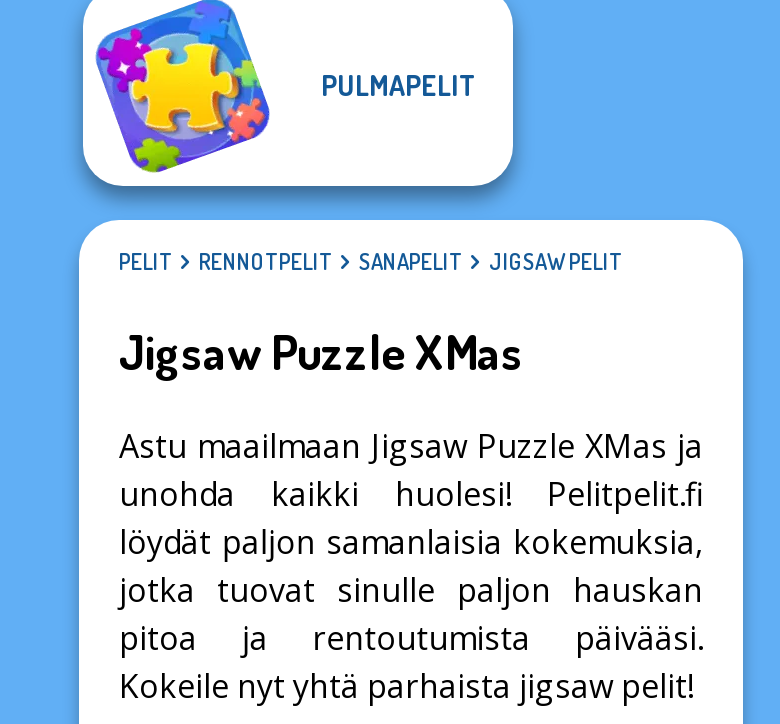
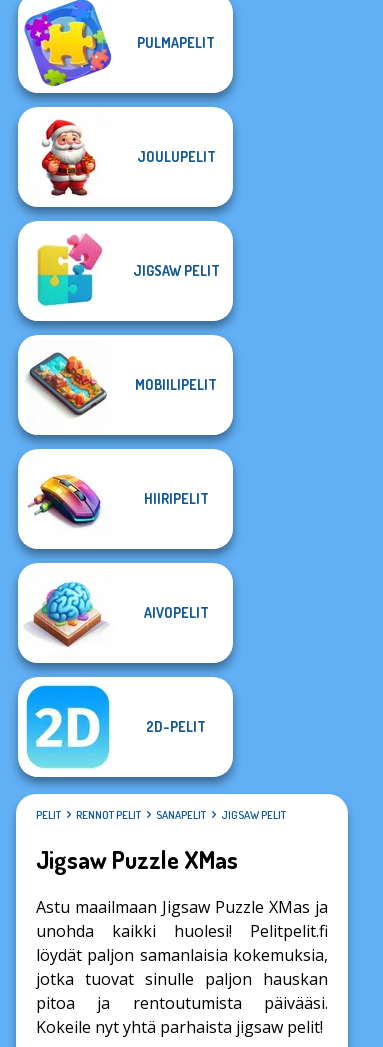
+ [image]
+ JOULUPELIT

+ JIGSAW PELIT

+ MOBIILIPELIT

+ HIIRIPELIT

+ AIVOPELIT

+ 2D-PELIT
